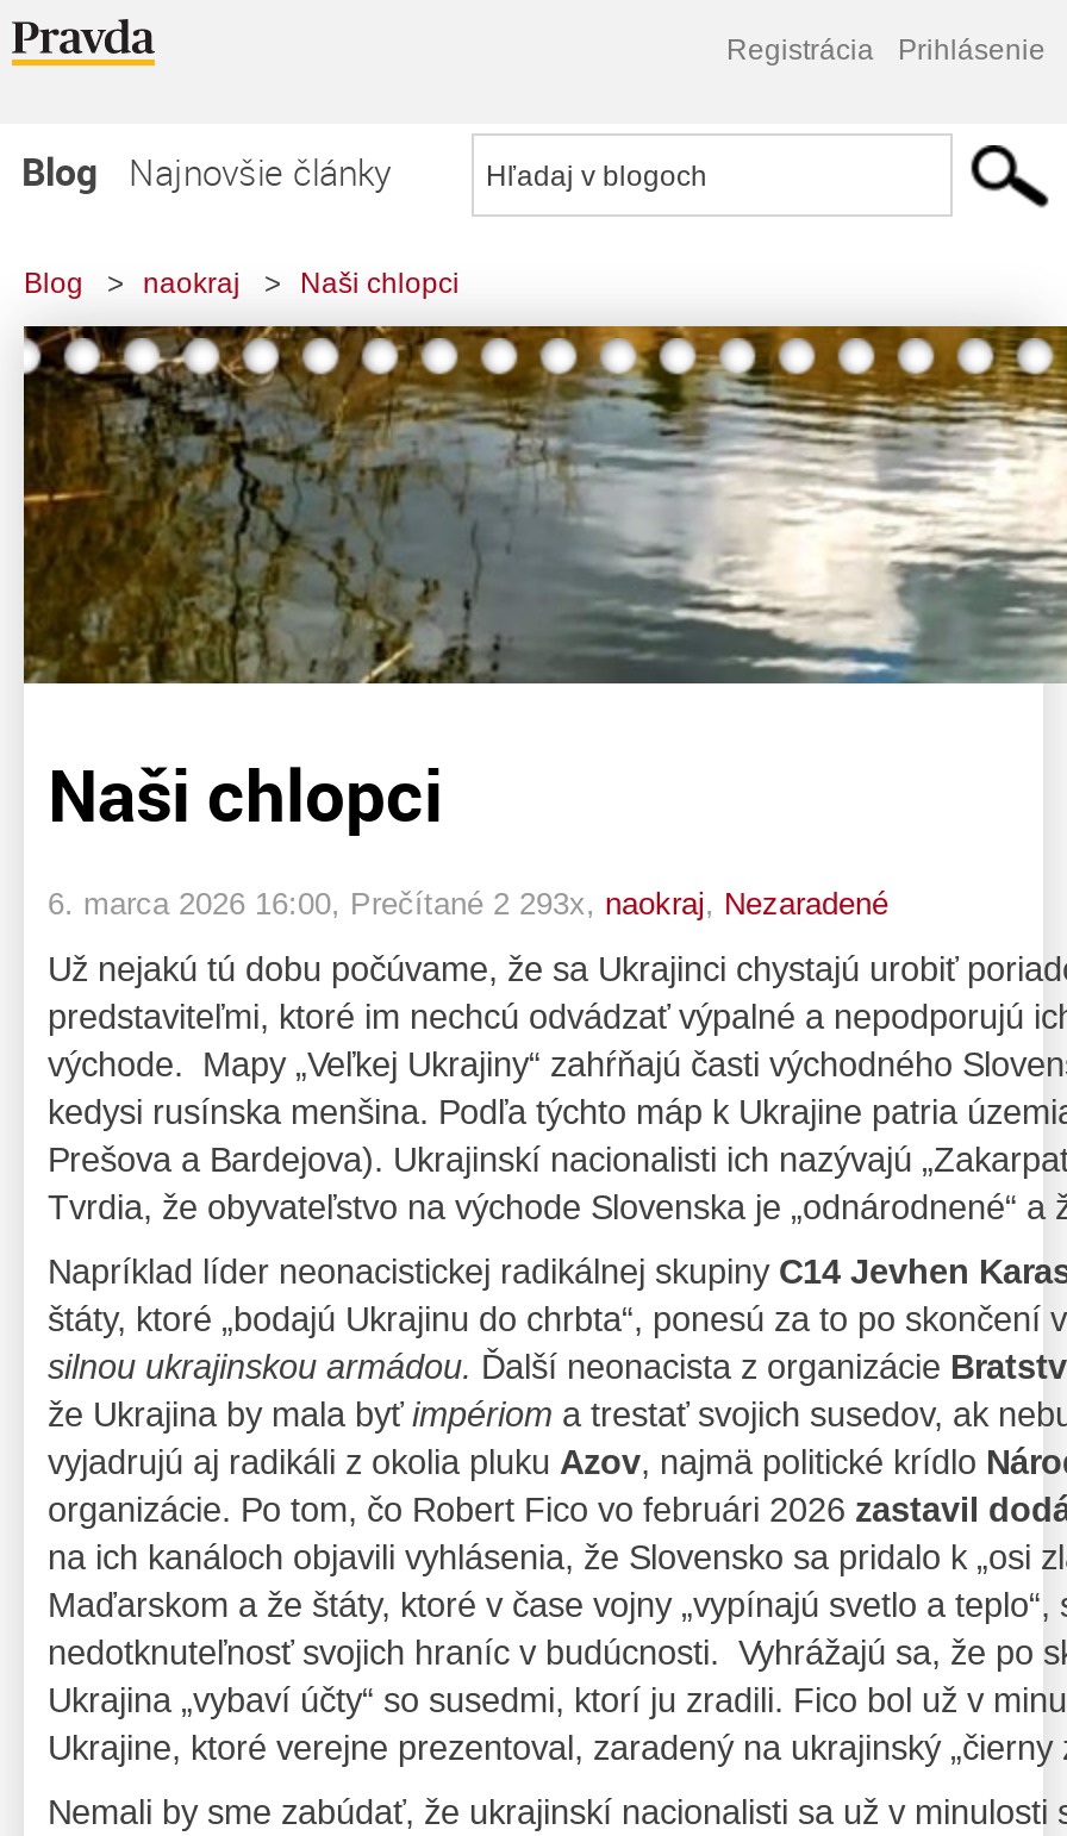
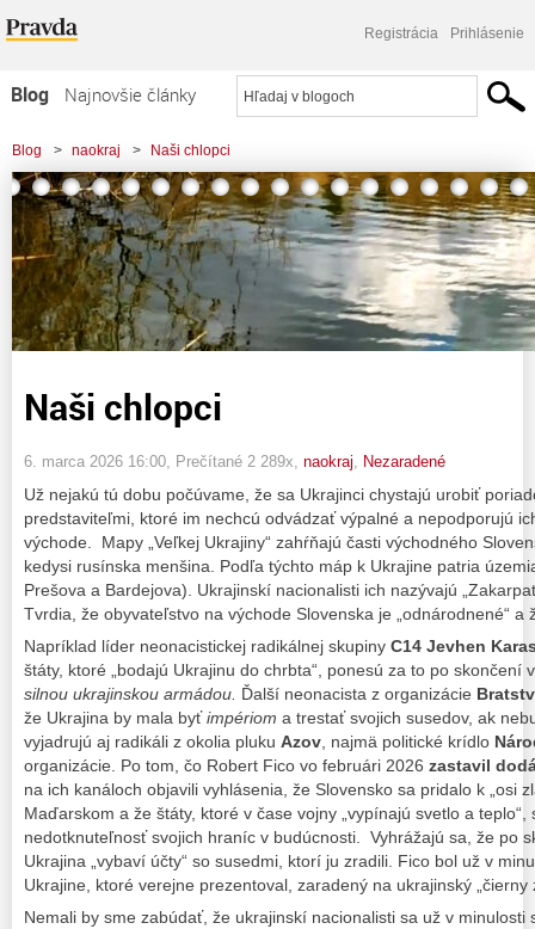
- 6. marca 2026 16:00, Prečítané 2 293x, naokraj, Nezaradené
+ 6. marca 2026 16:00, Prečítané 2 289x, naokraj, Nezaradené
